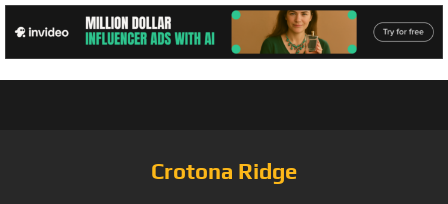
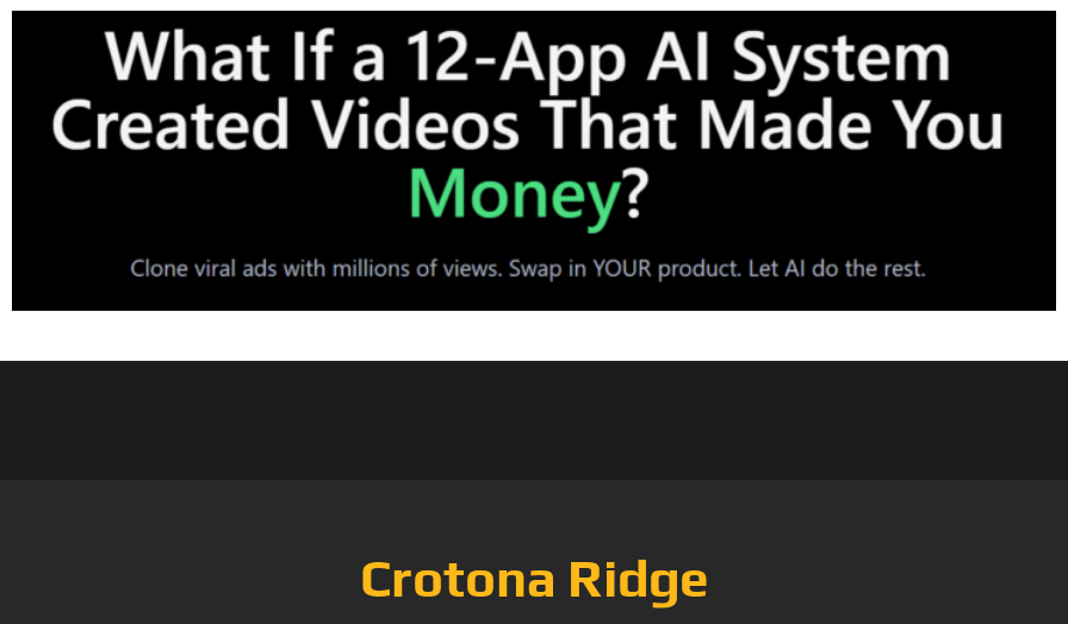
- [image]
+ [image]
